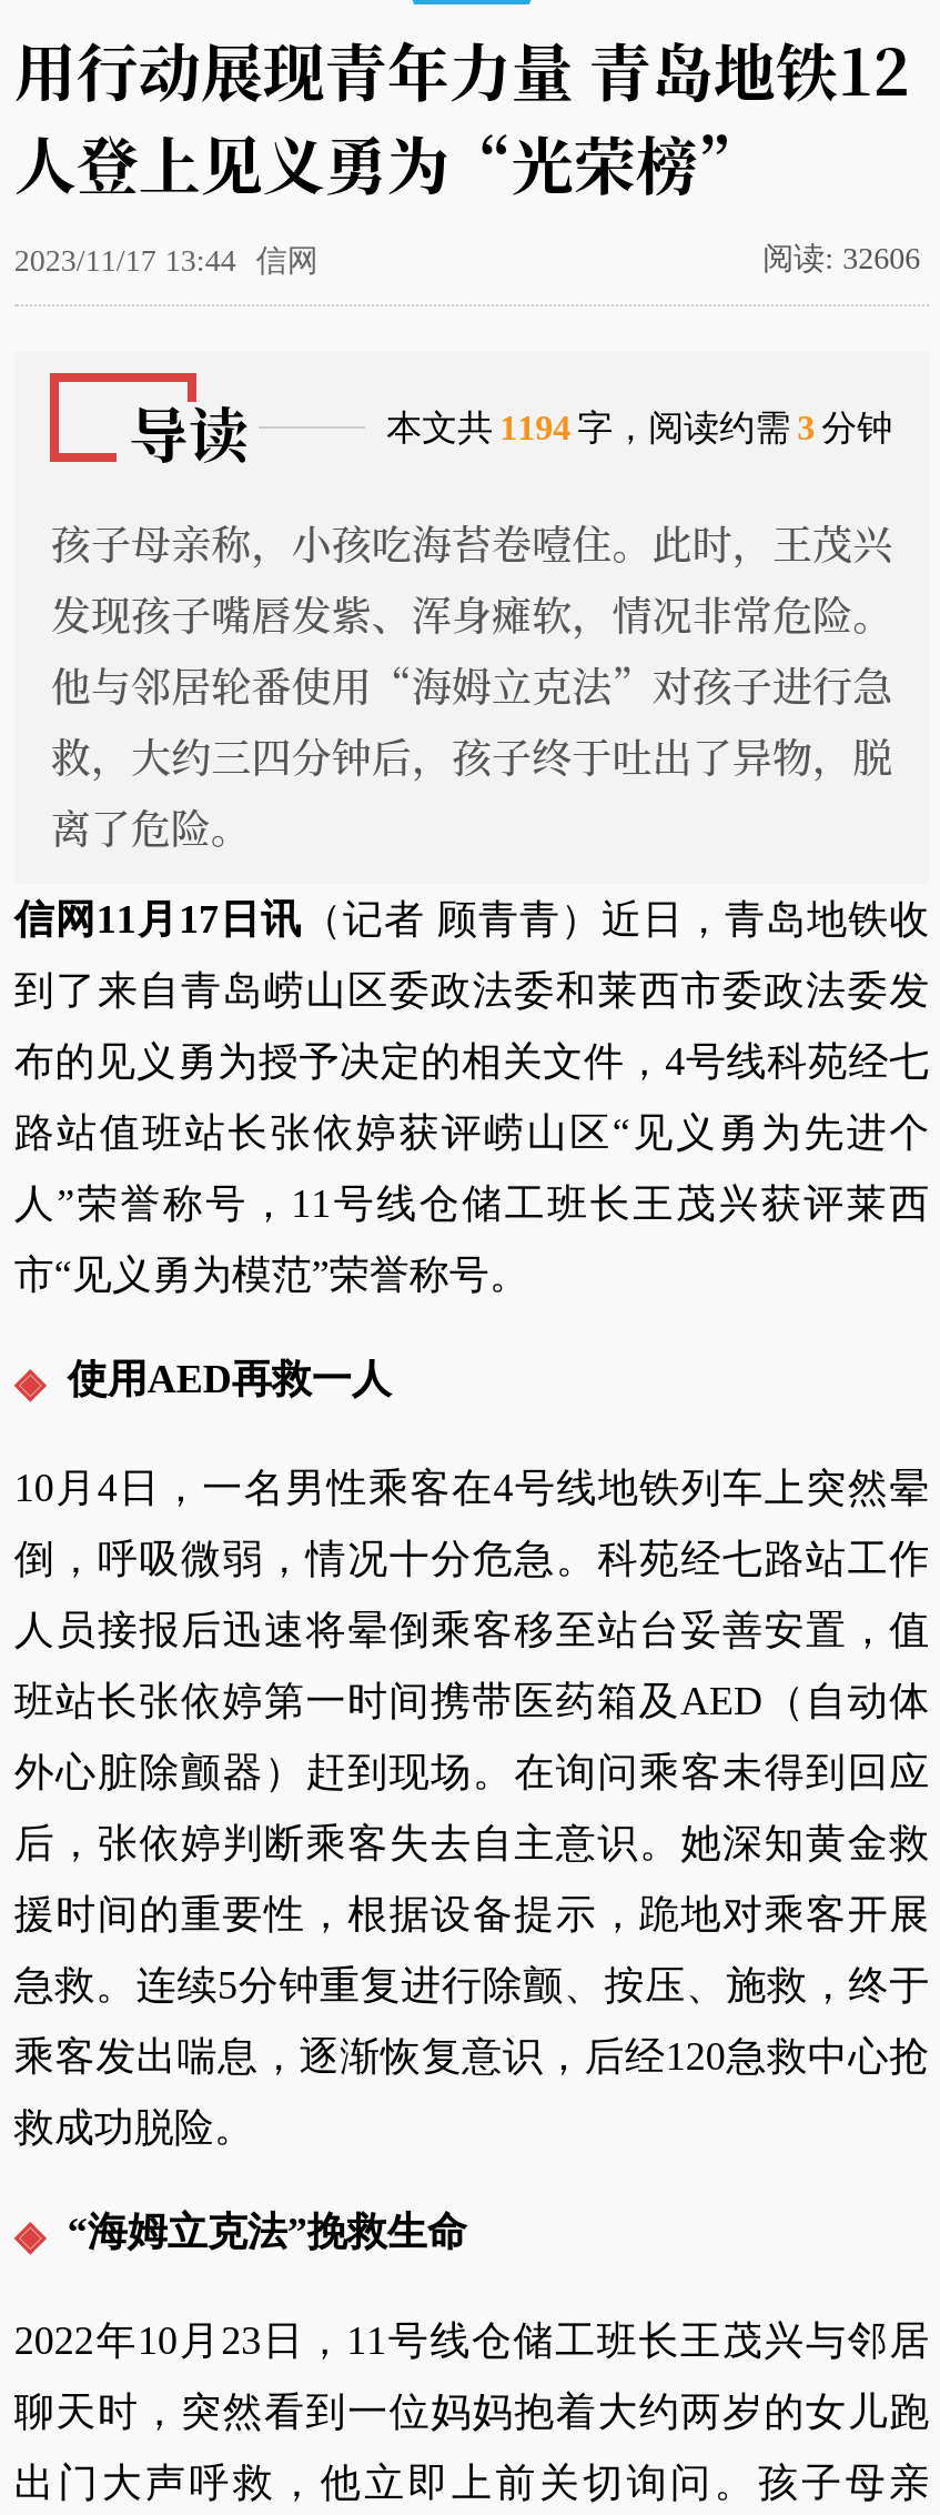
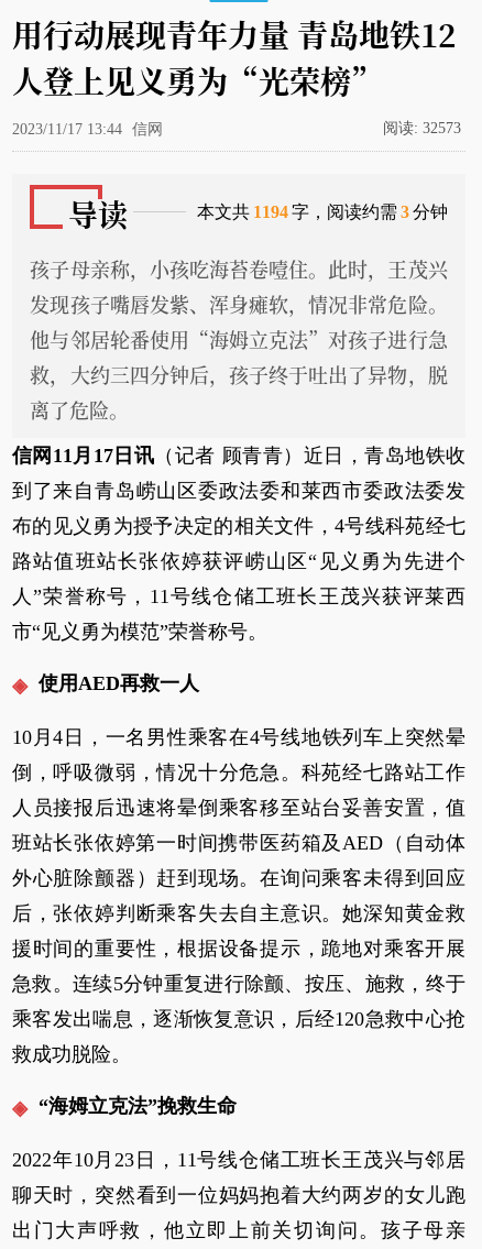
- 阅读: 32606
+ 阅读: 32573
